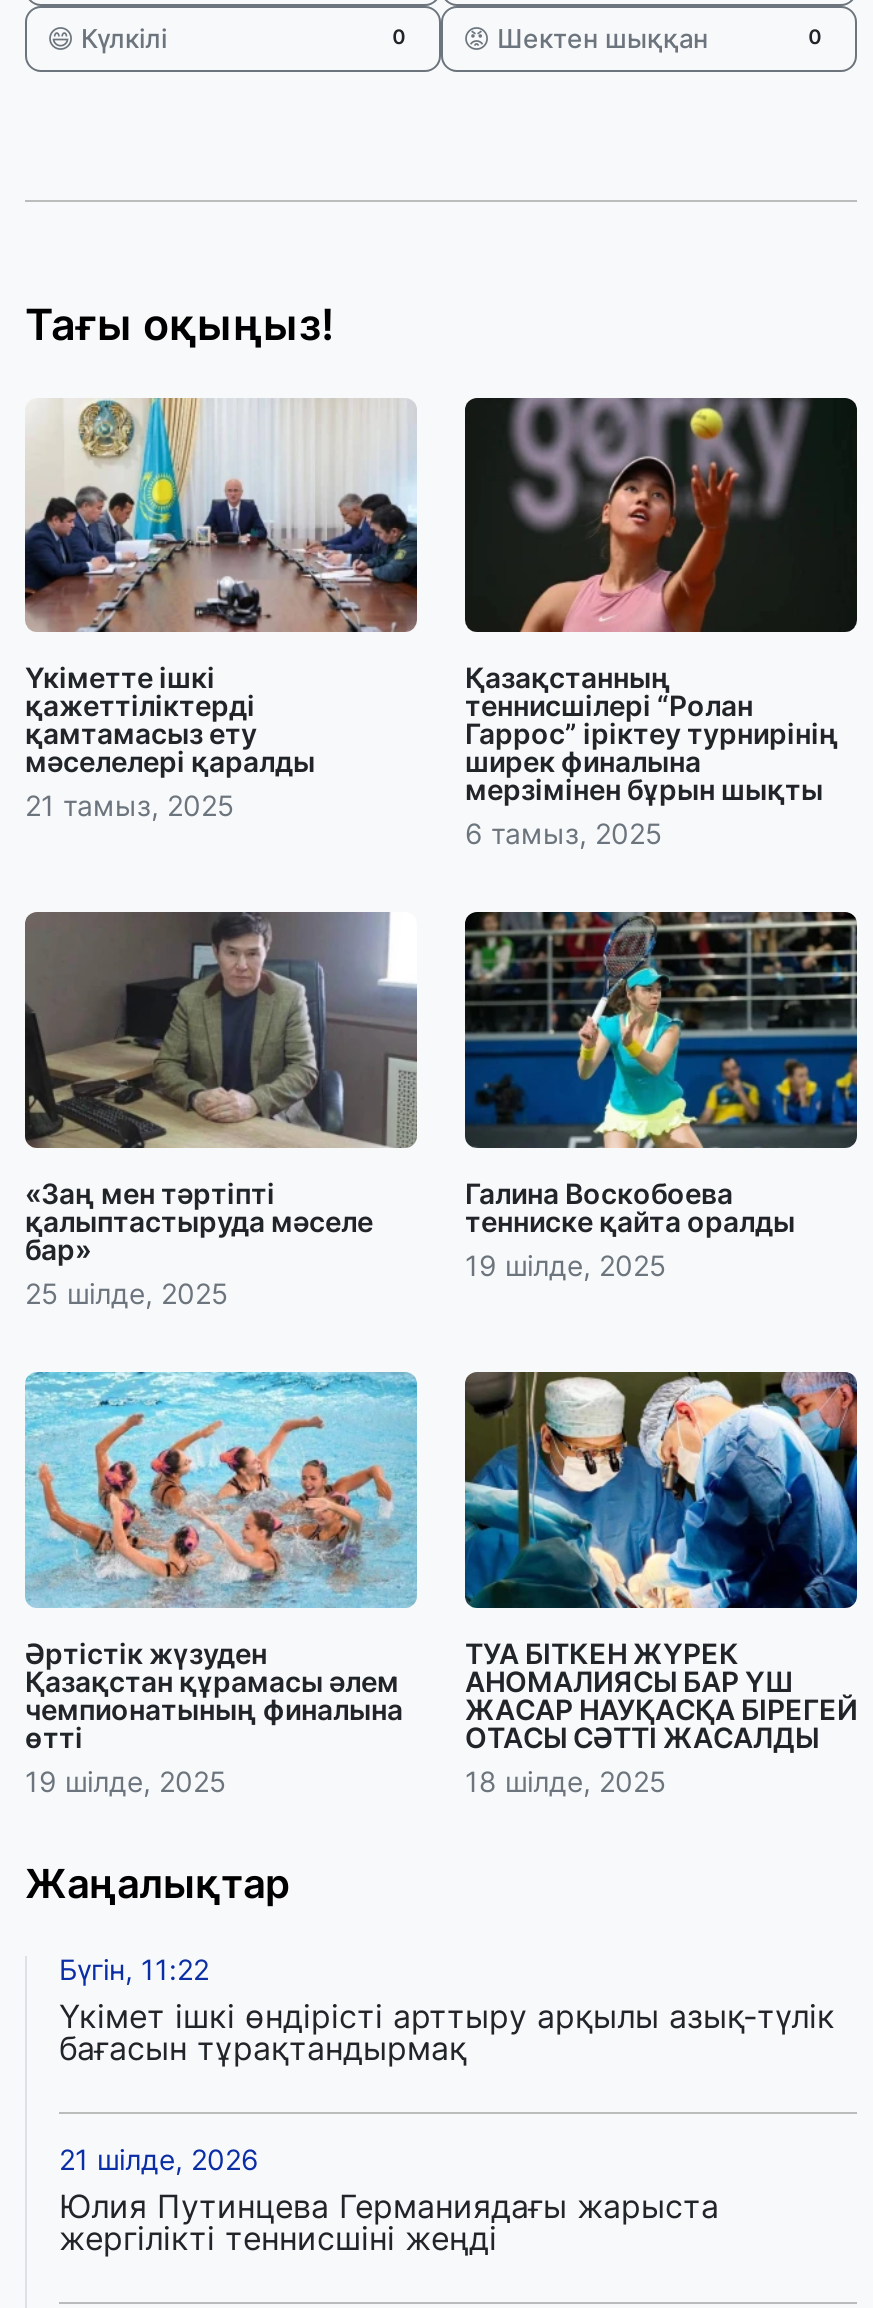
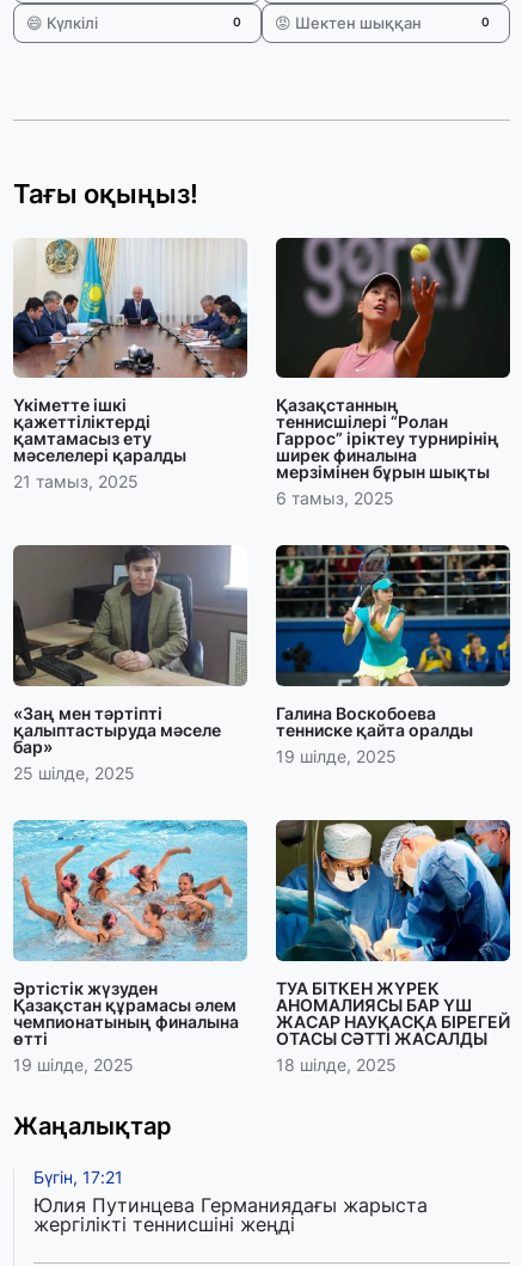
- Бүгін, 11:22
- Үкімет ішкі өндірісті арттыру арқылы азық-түлік
- бағасын тұрақтандырмақ
- 21 шілде, 2026
+ Бүгін, 17:21
